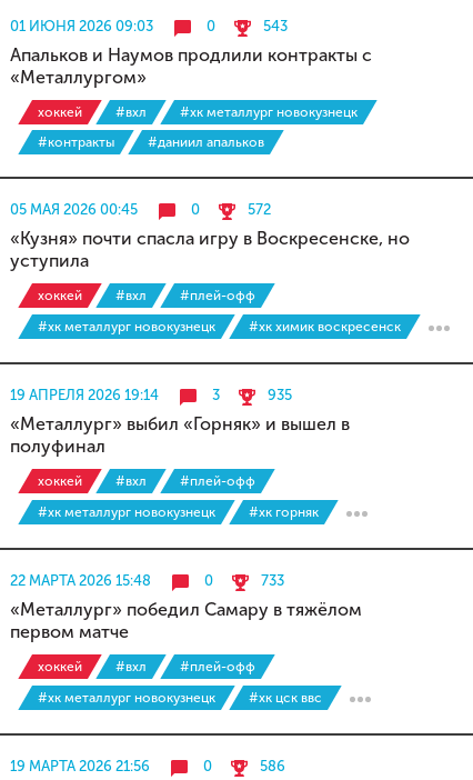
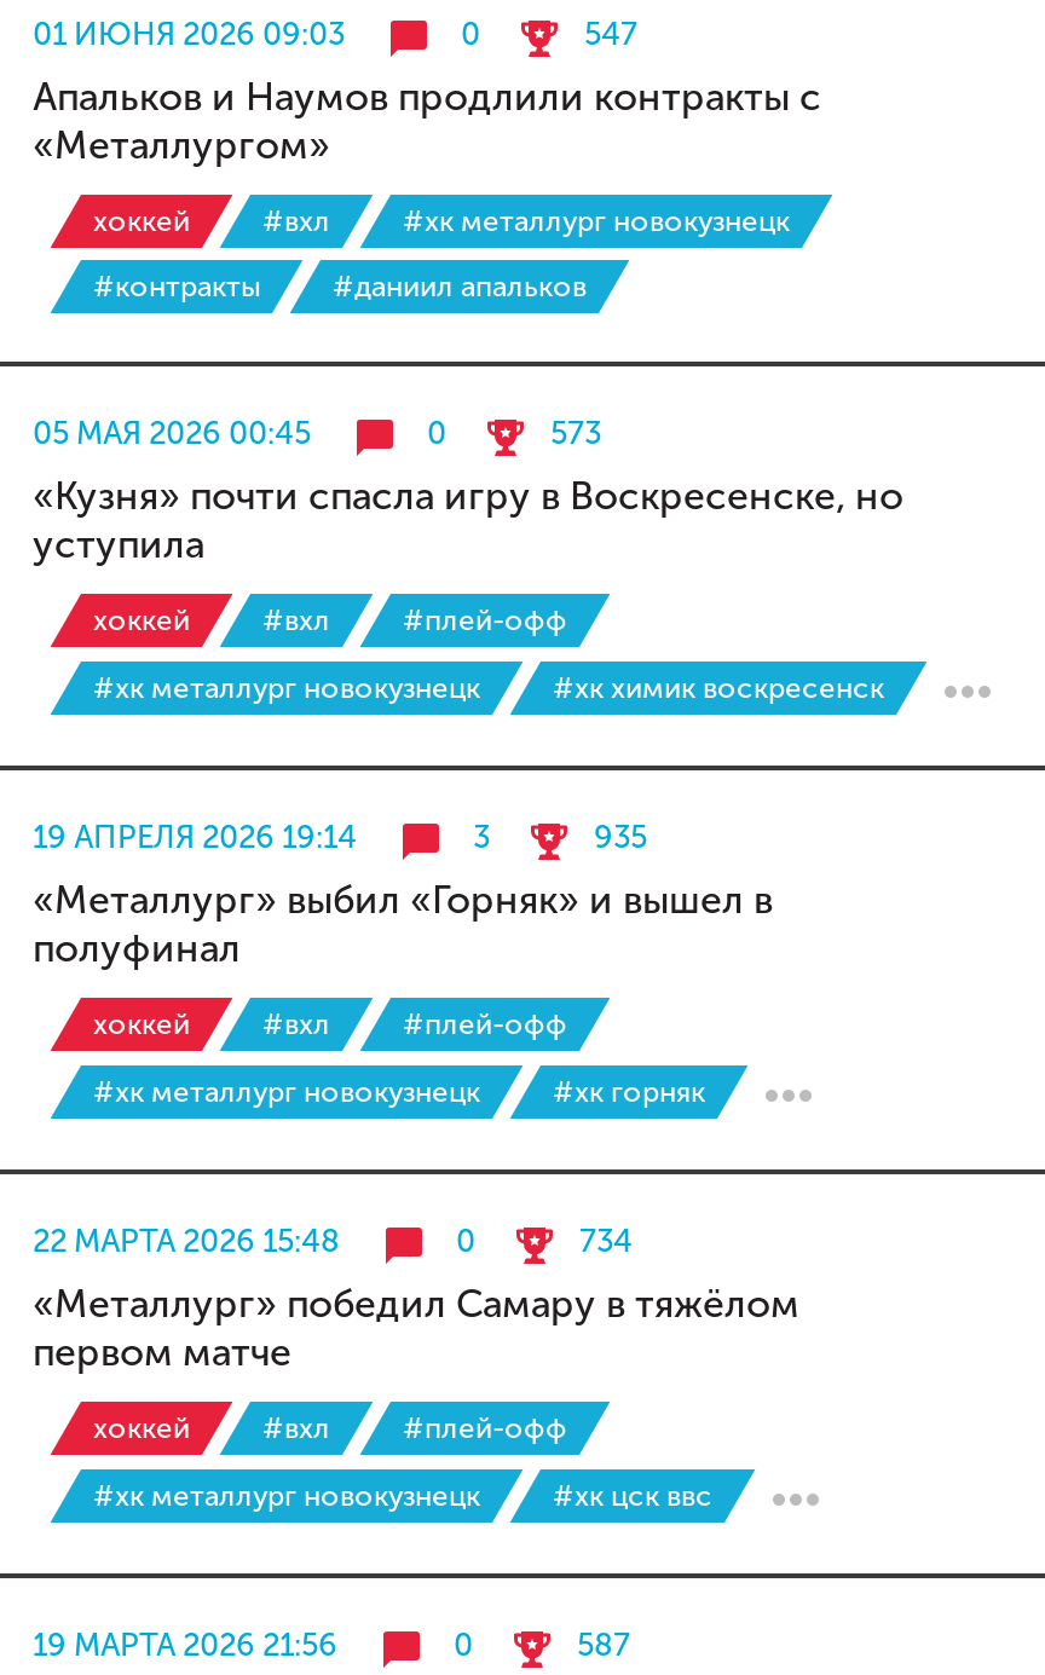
- 543
+ 547

- 572
+ 573

- 733
+ 734

- 586
+ 587
